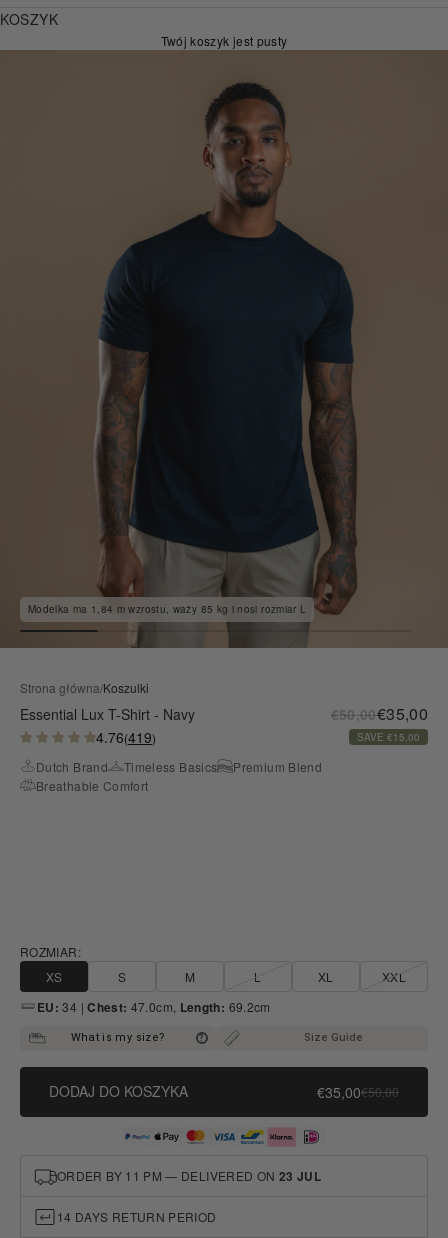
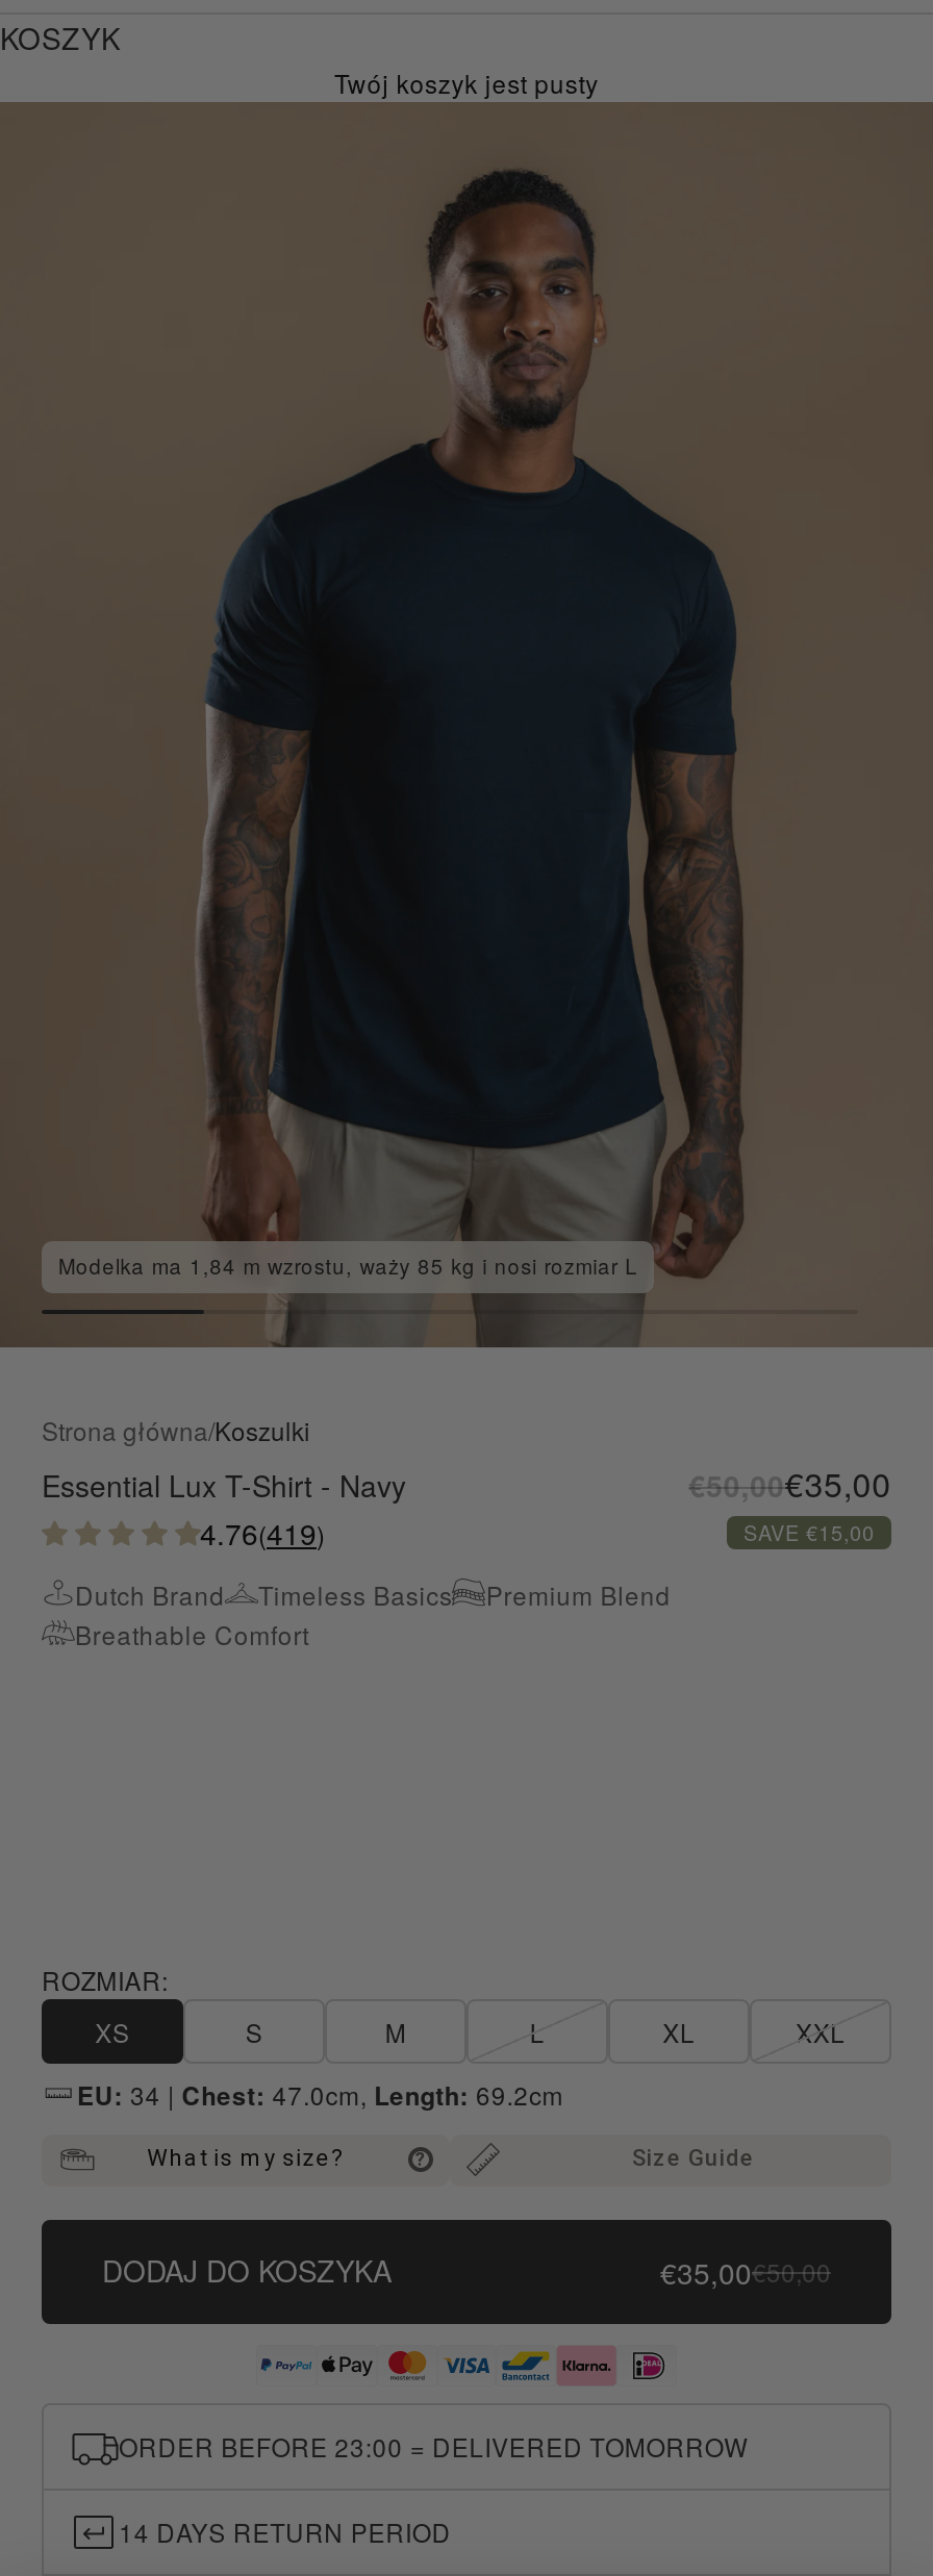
- ORDER BY 11 PM — DELIVERED ON 23 JUL
+ ORDER BEFORE 23:00 = DELIVERED TOMORROW
